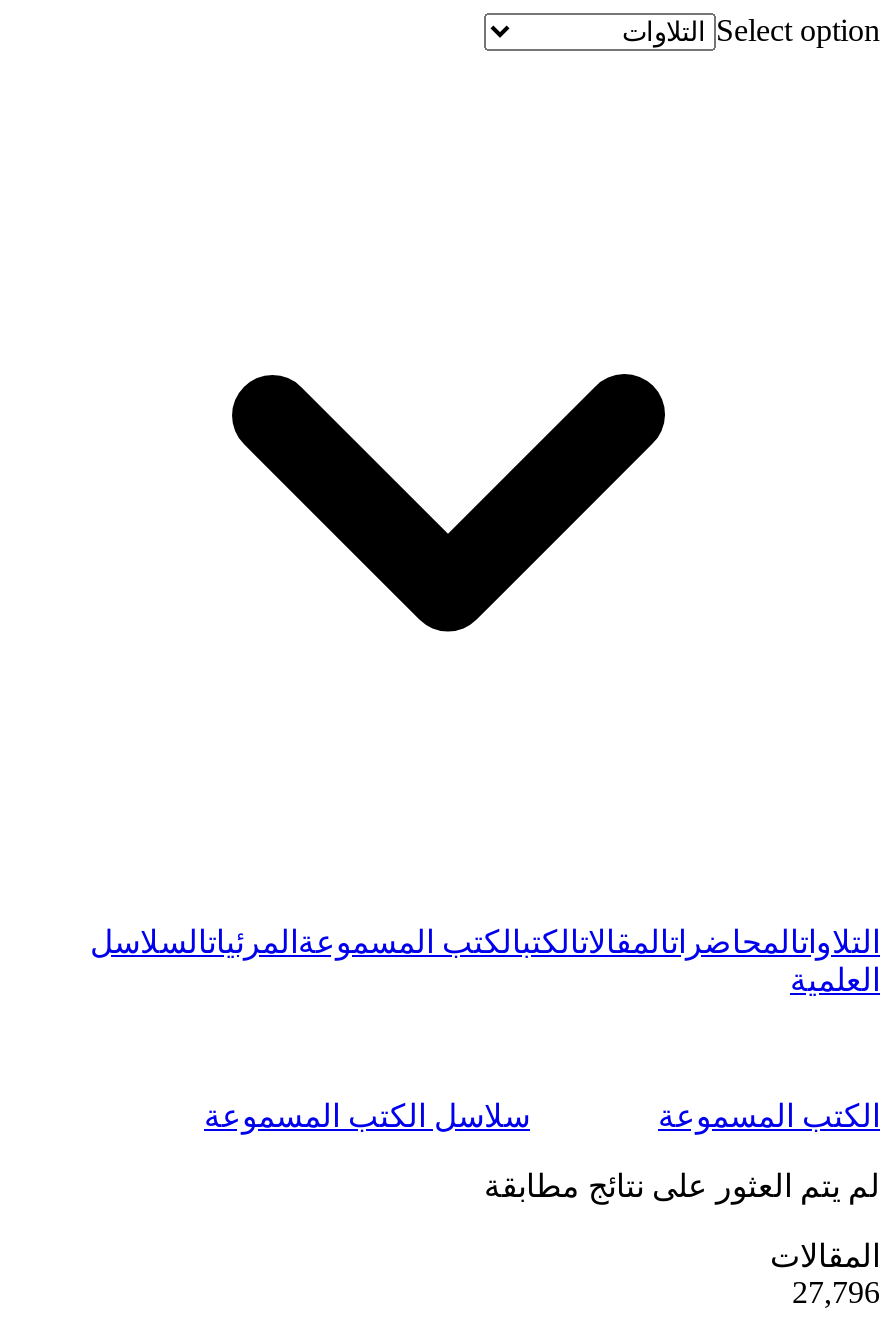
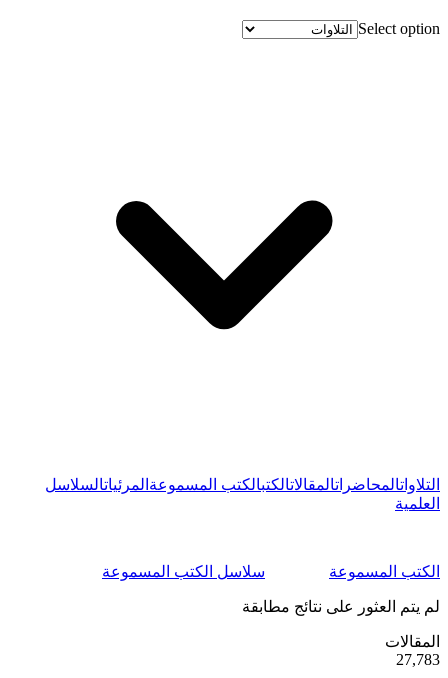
- 27,796
+ 27,783
